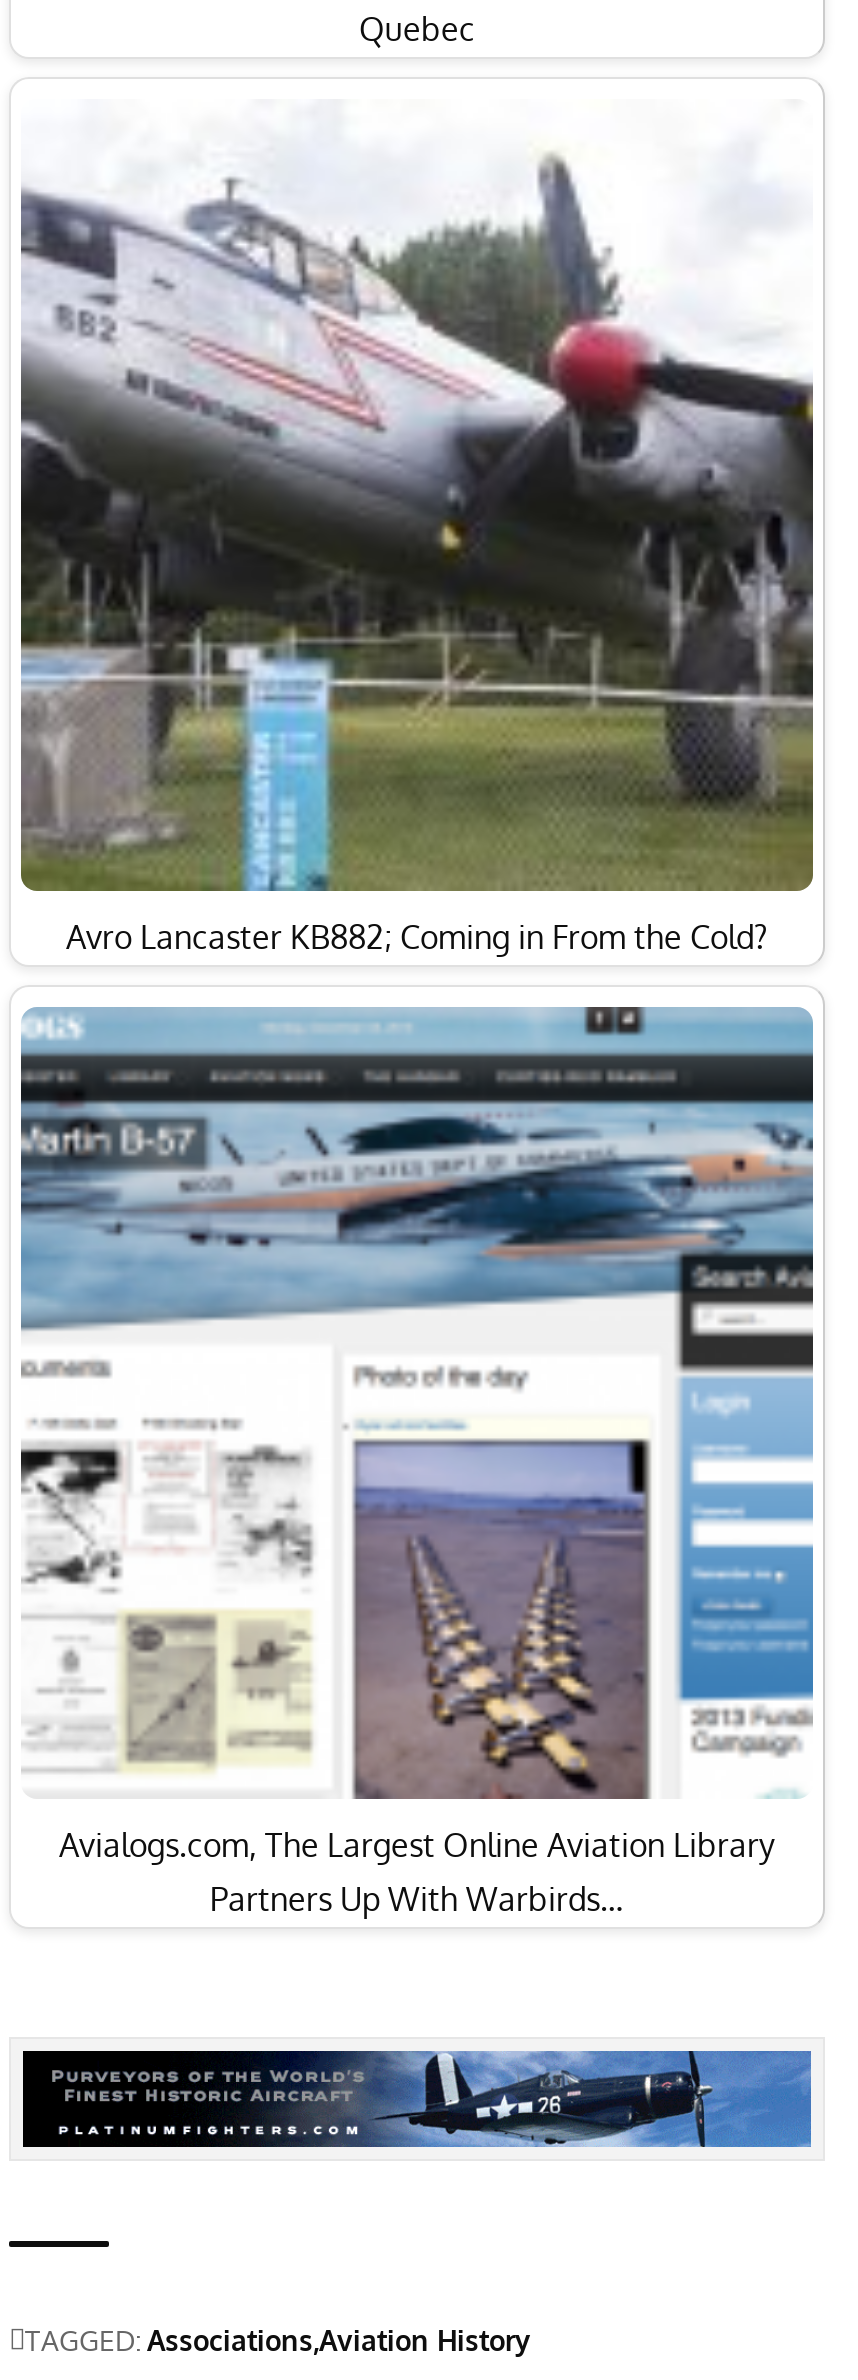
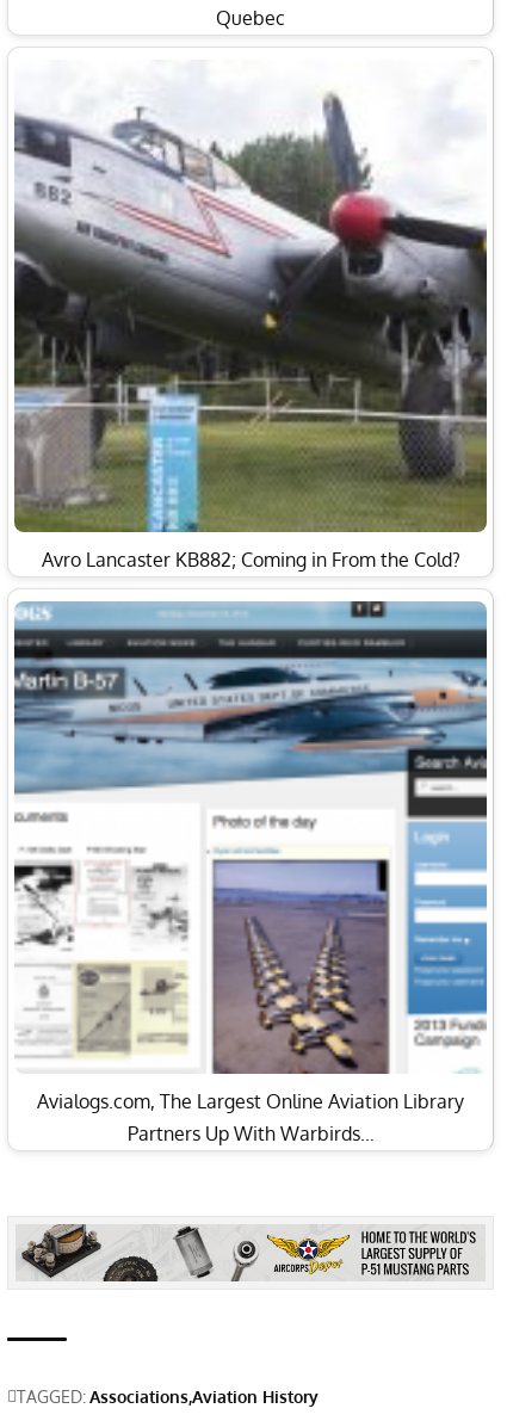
- [image]
+ [image]
